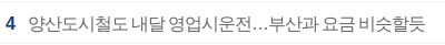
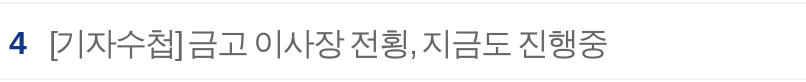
- 양산도시철도 내달 영업시운전…부산과 요금 비슷할듯
+ [기자수첩] 금고 이사장 전횡, 지금도 진행중
